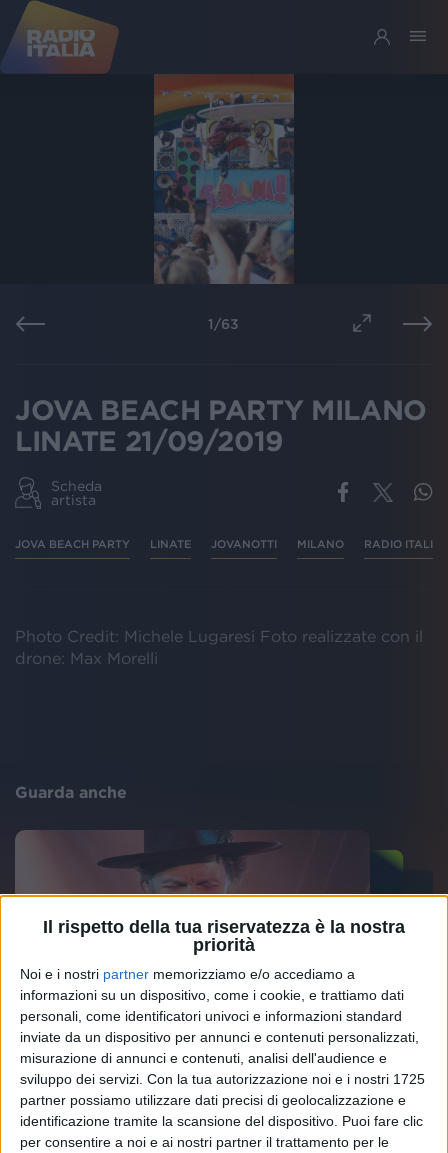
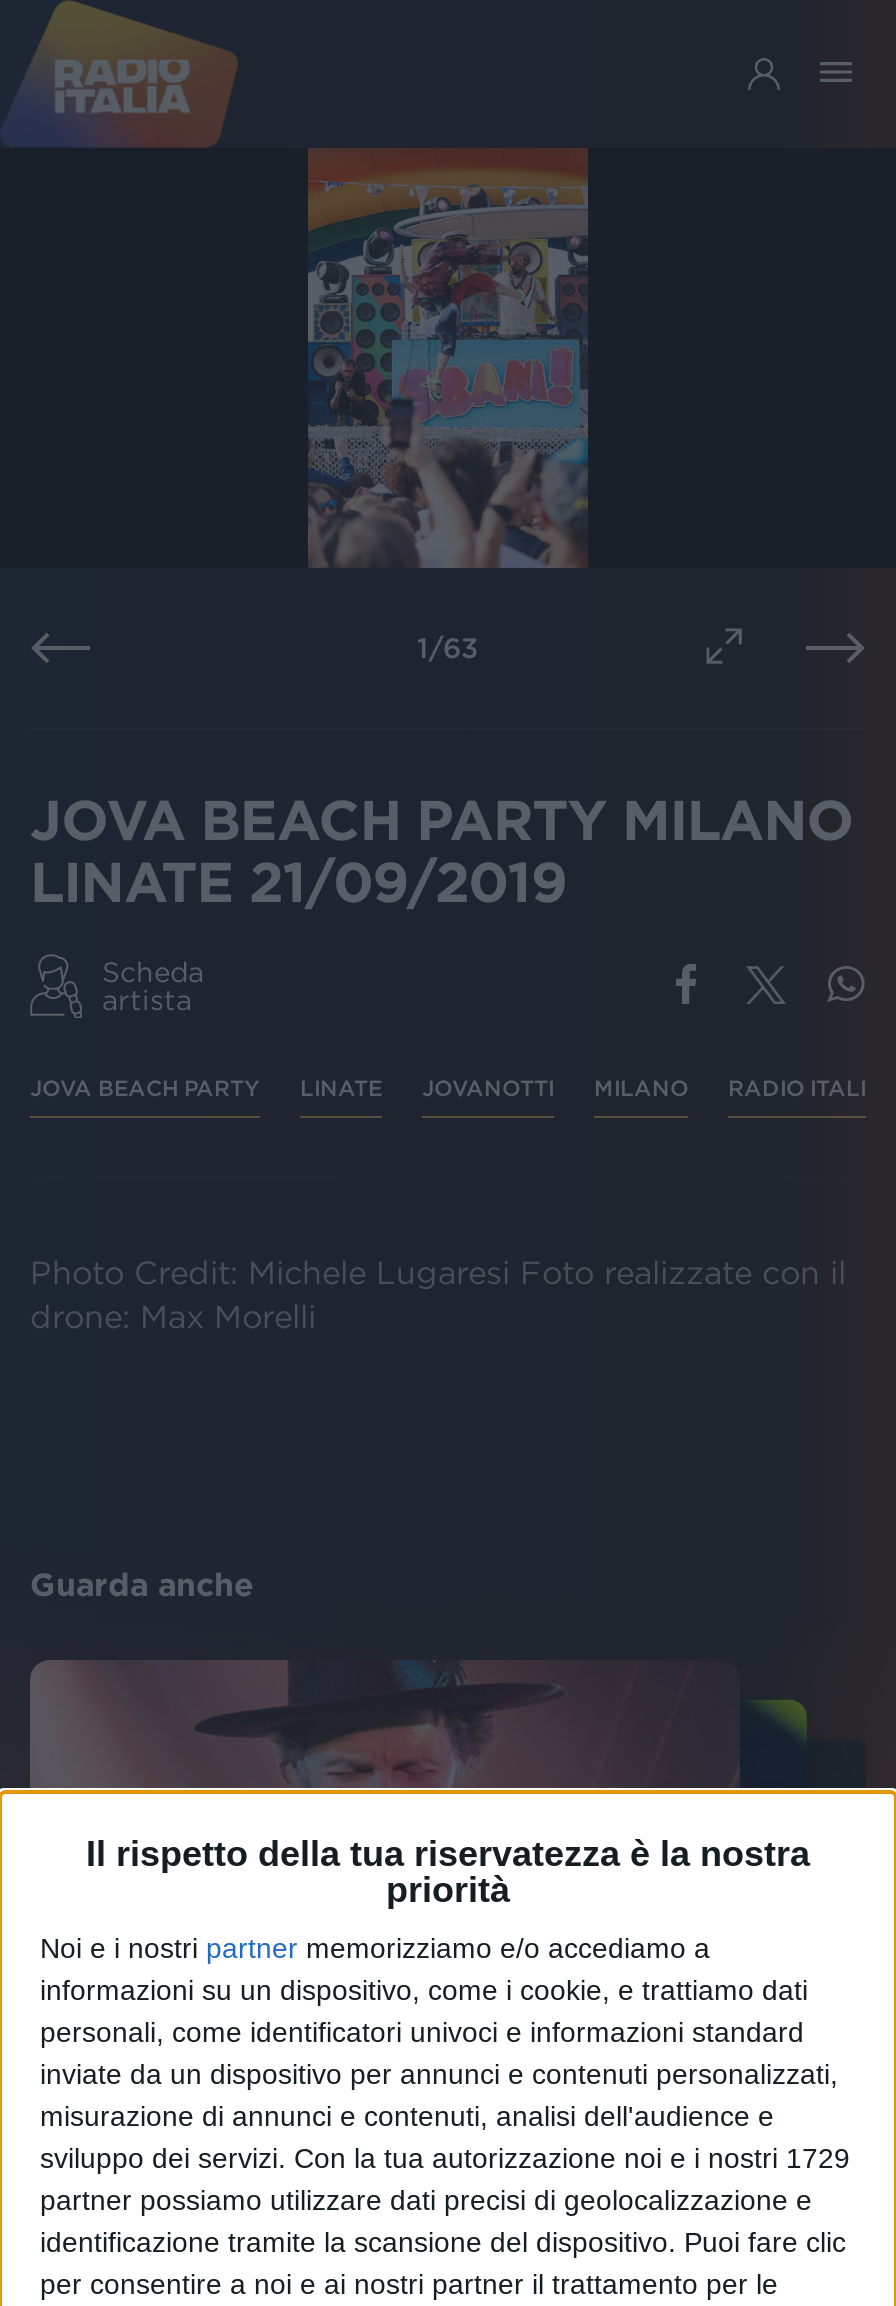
- sviluppo dei servizi. Con la tua autorizzazione noi e i nostri 1725
+ sviluppo dei servizi. Con la tua autorizzazione noi e i nostri 1729
